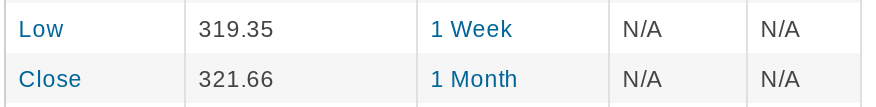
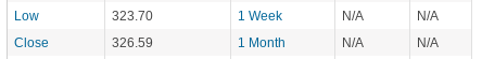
- 319.35
+ 323.70

- 321.66
+ 326.59
